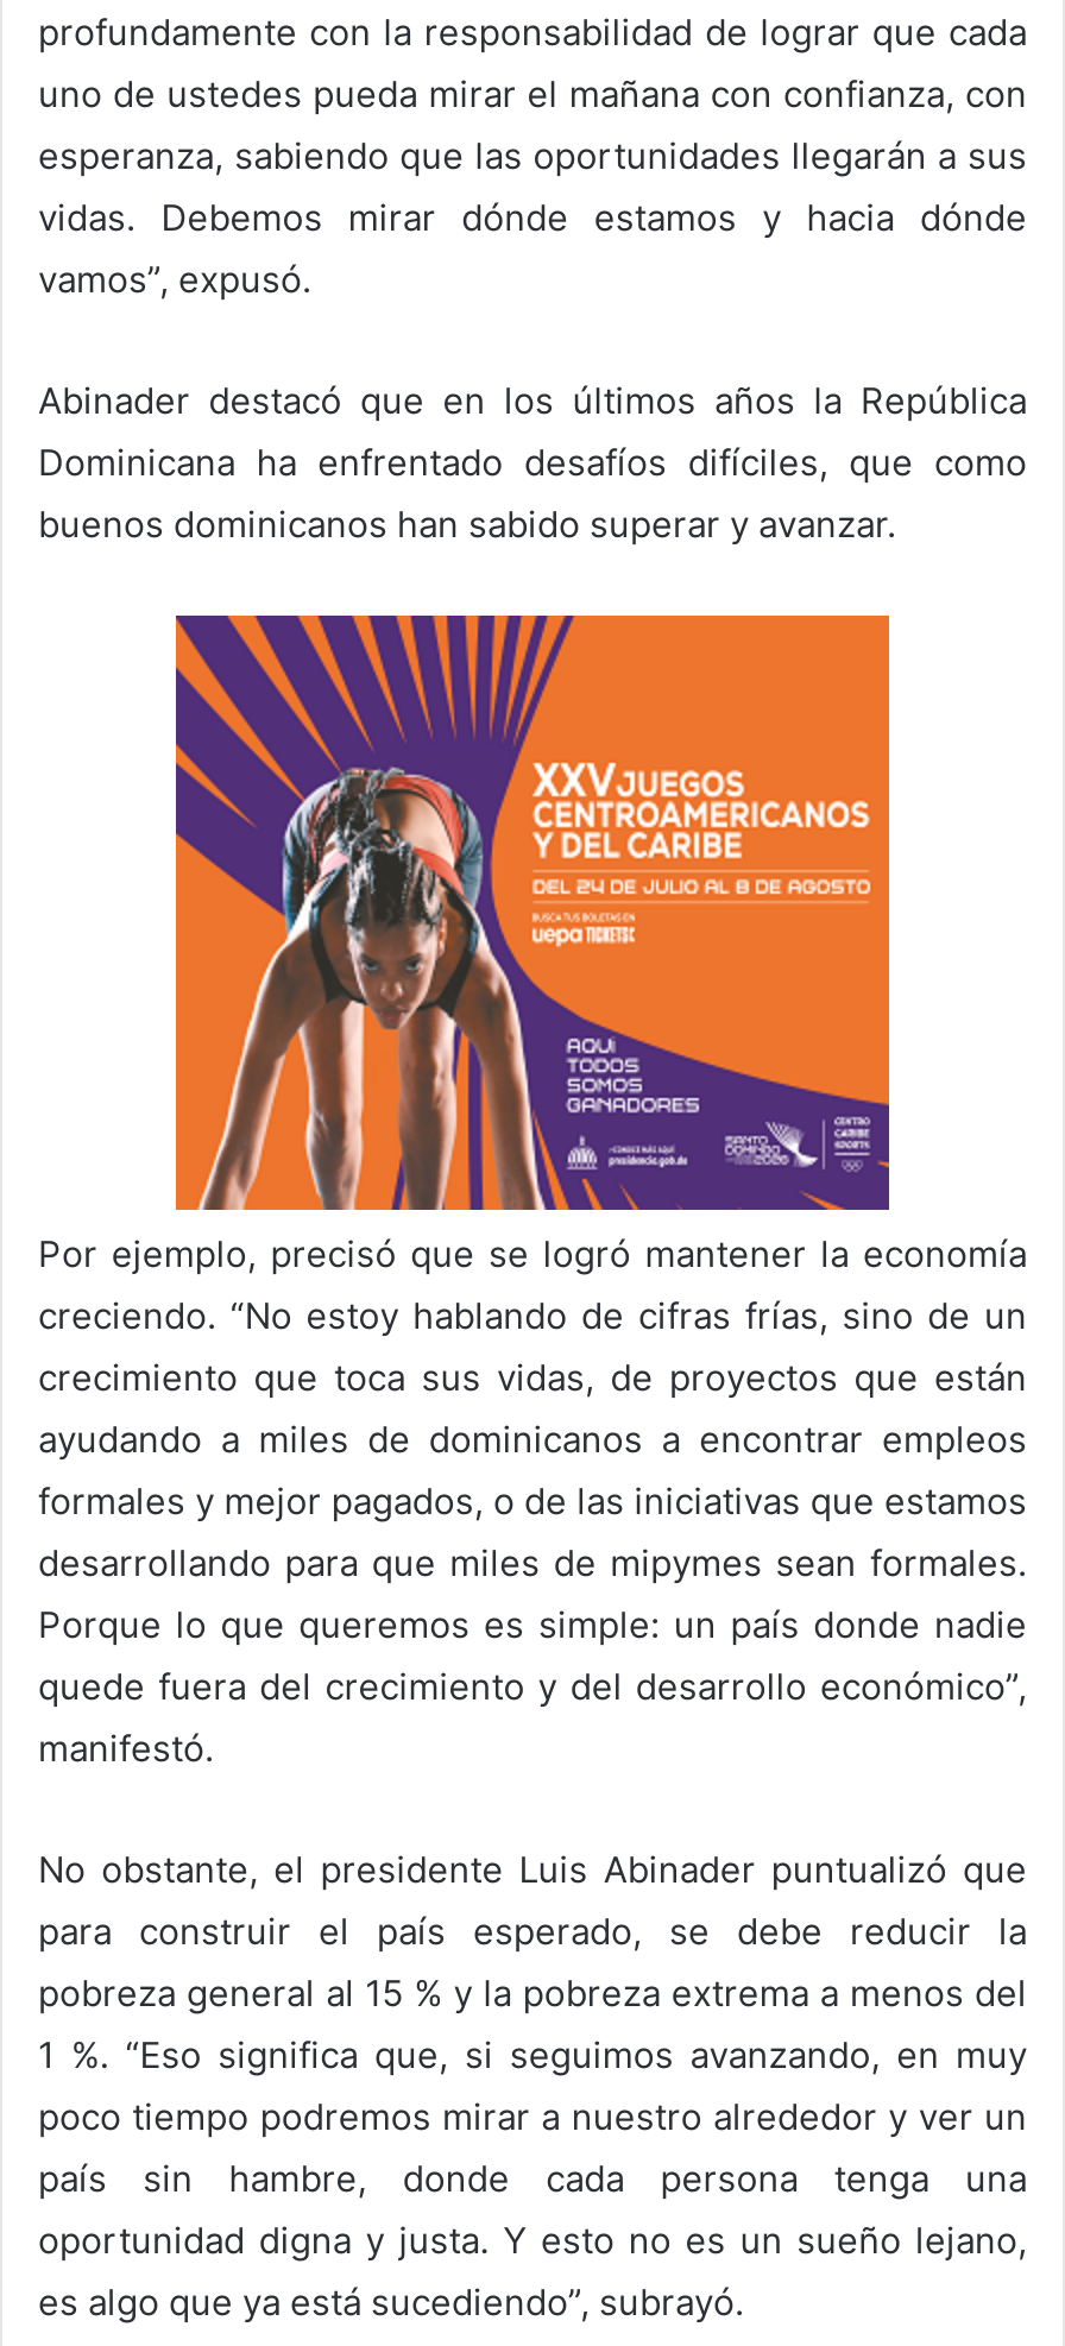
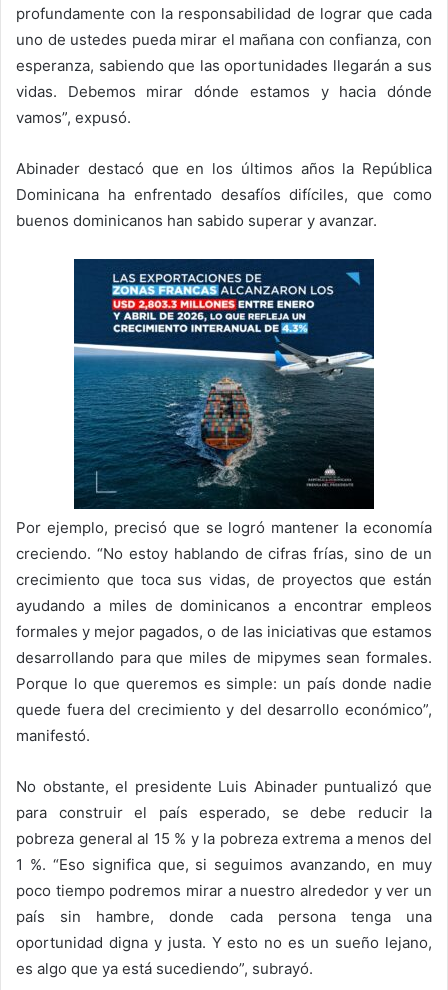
- [image]
+ [image]
